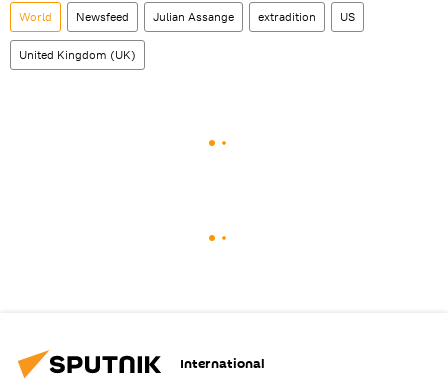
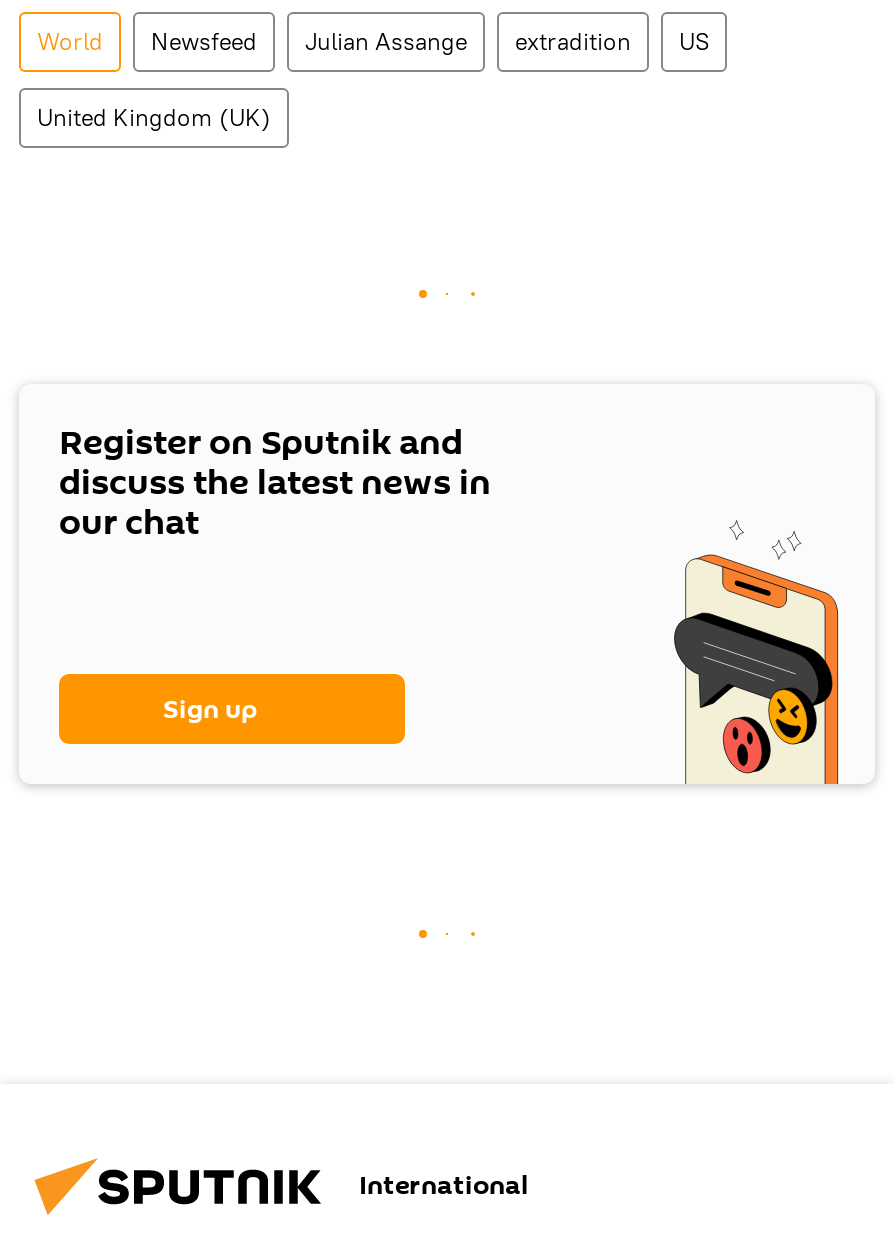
+ Register on Sputnik and
+ discuss the latest news in
+ our chat

+ Sign up

+ [image]
